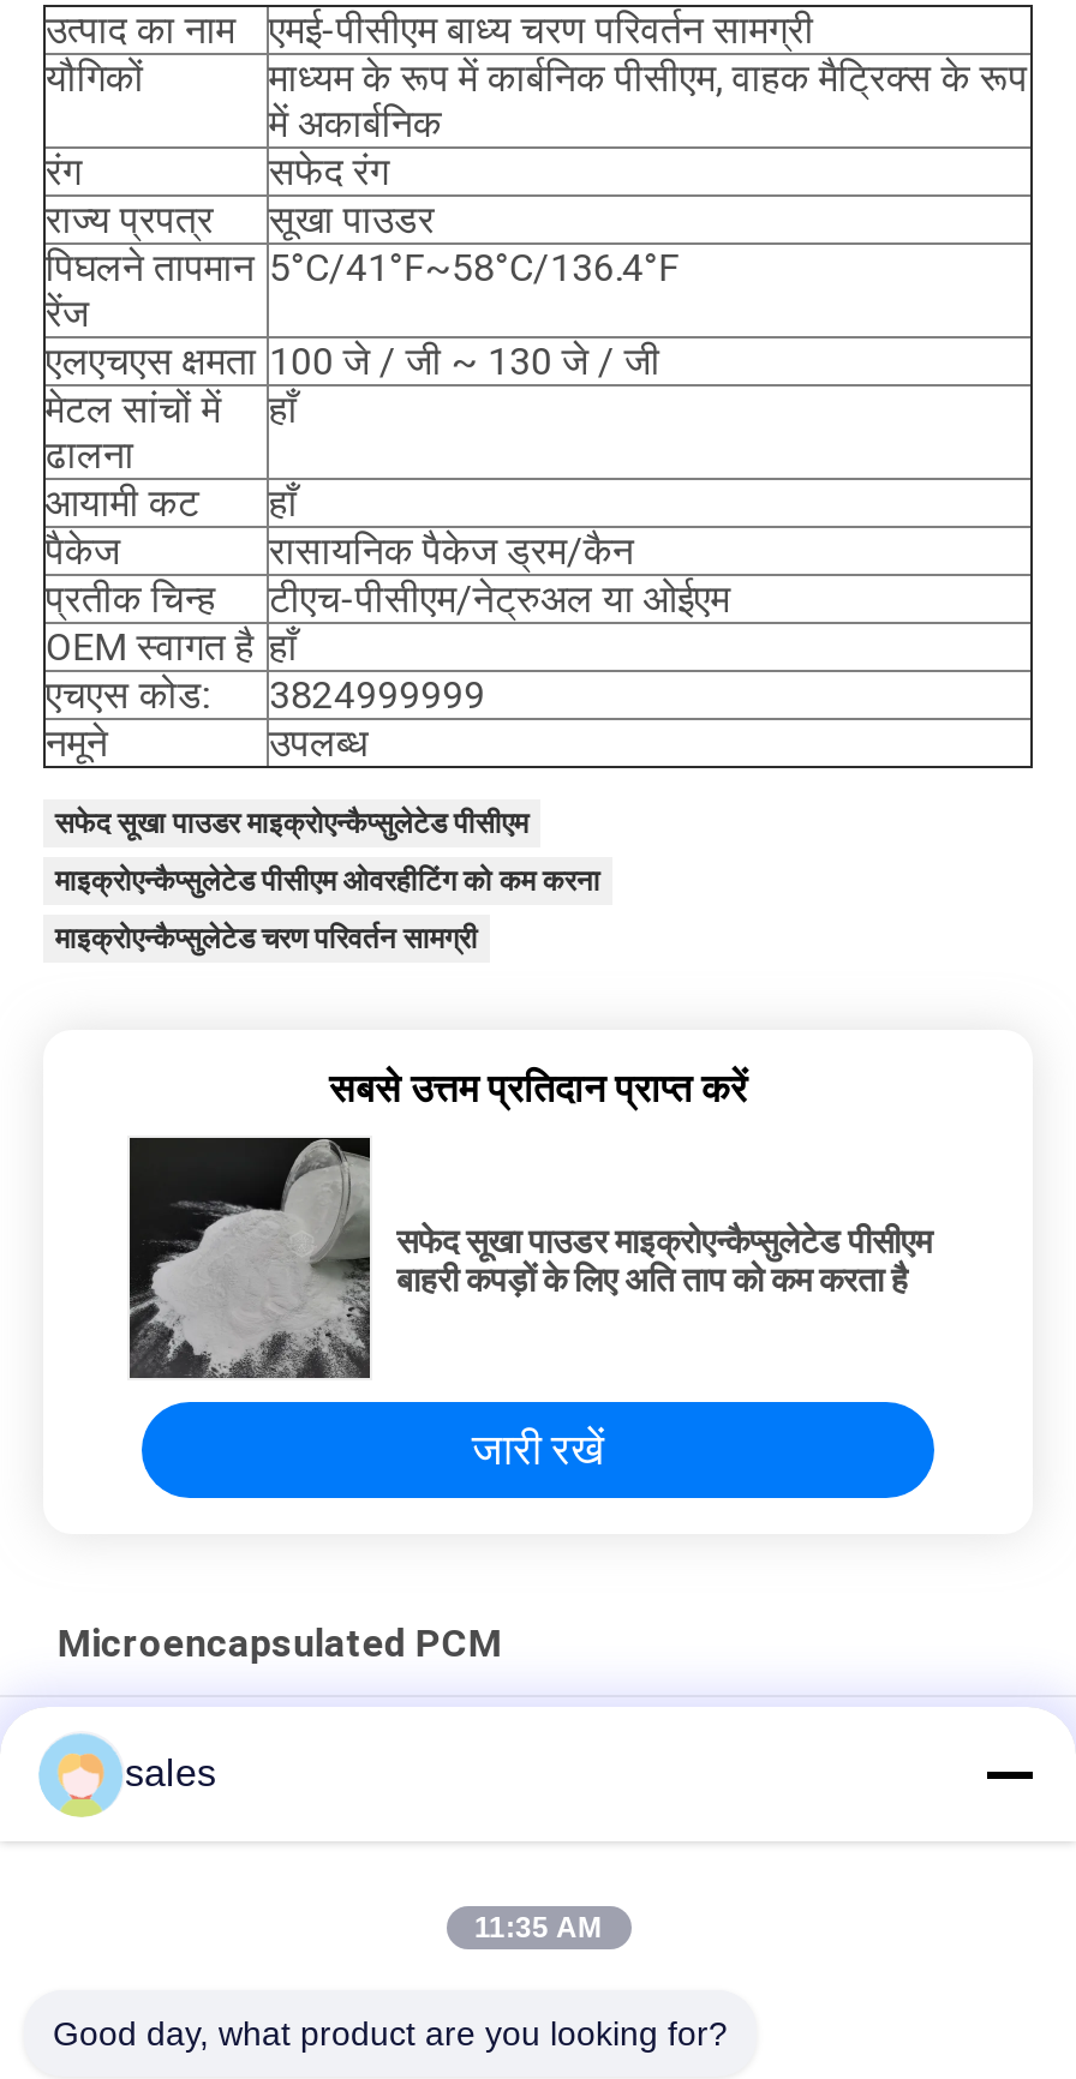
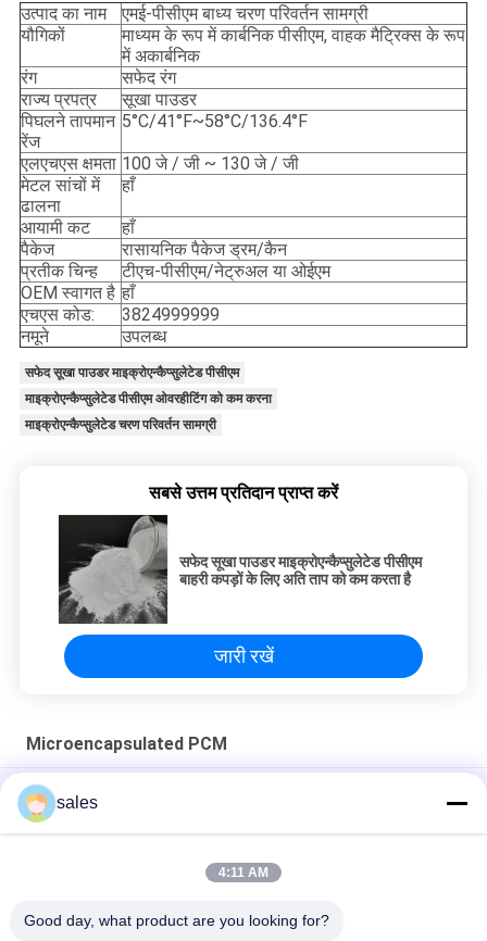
- 11:35 AM
+ 4:11 AM
